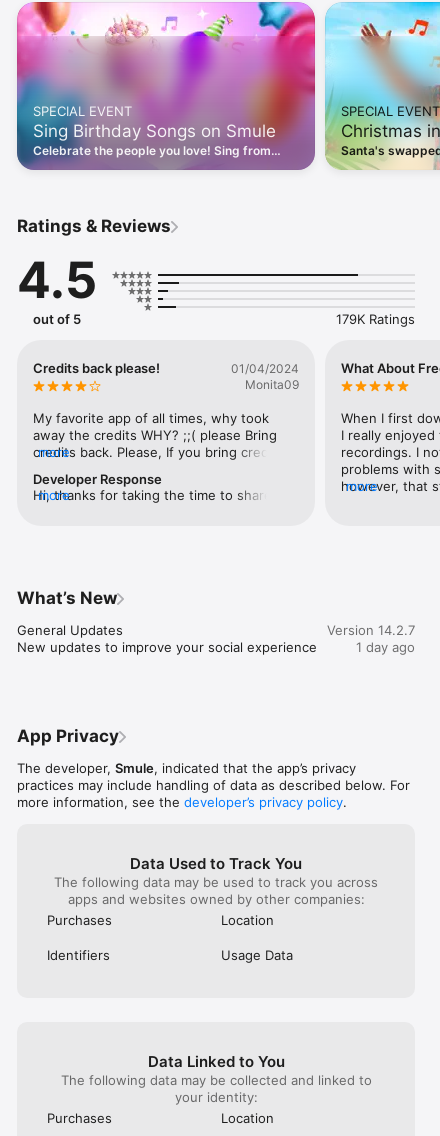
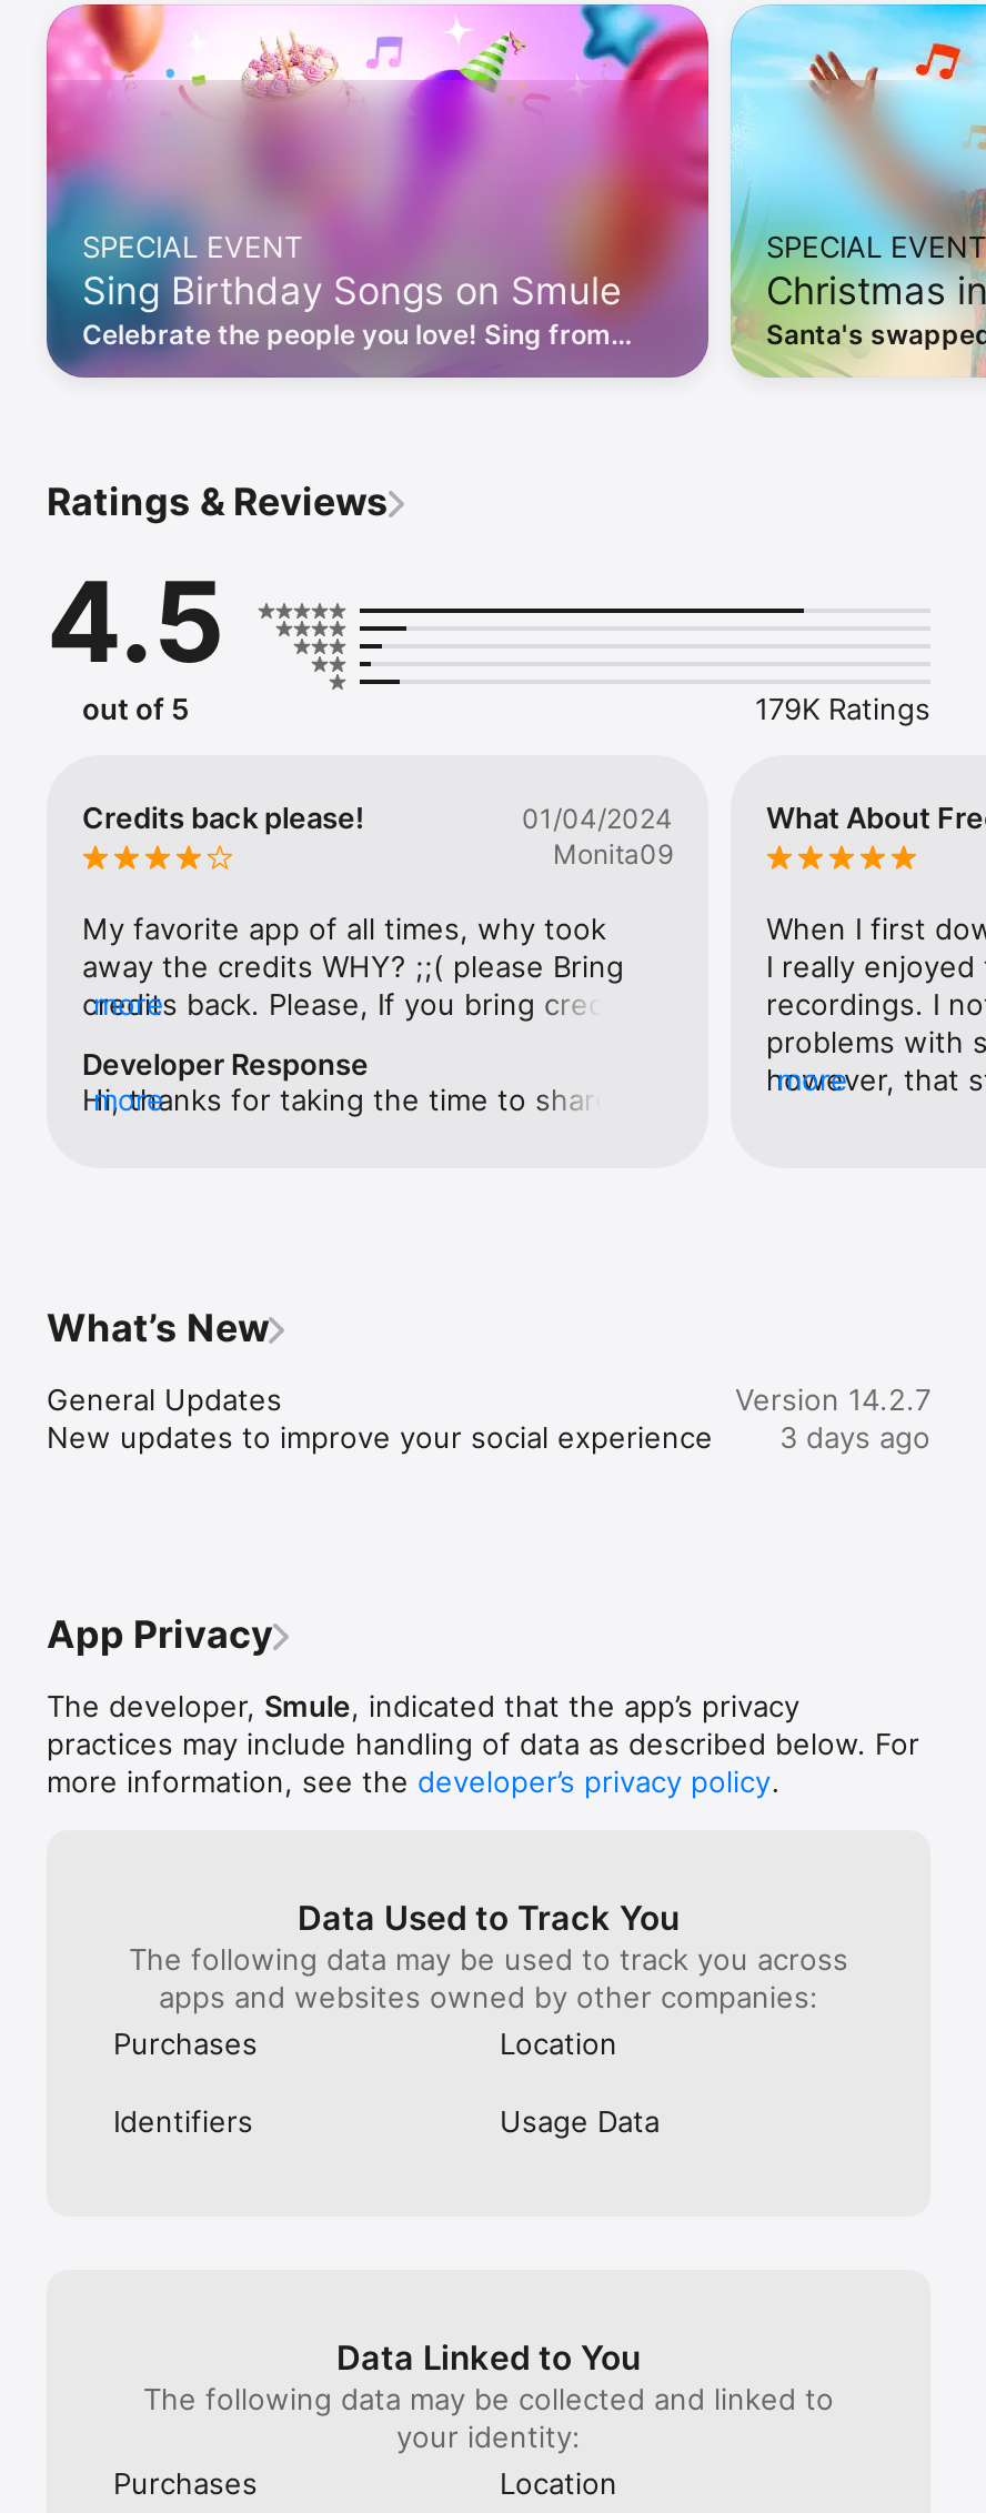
- 1 day ago
+ 3 days ago
